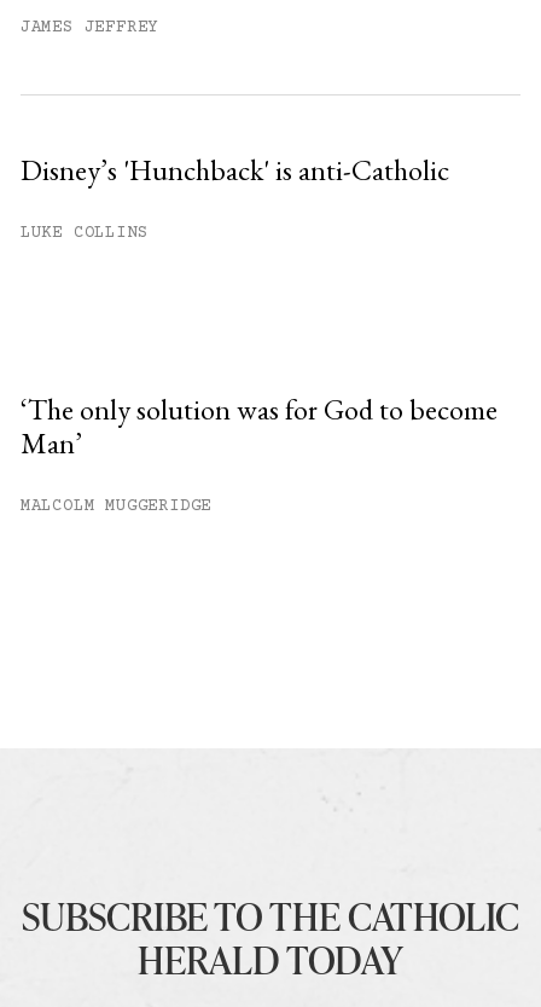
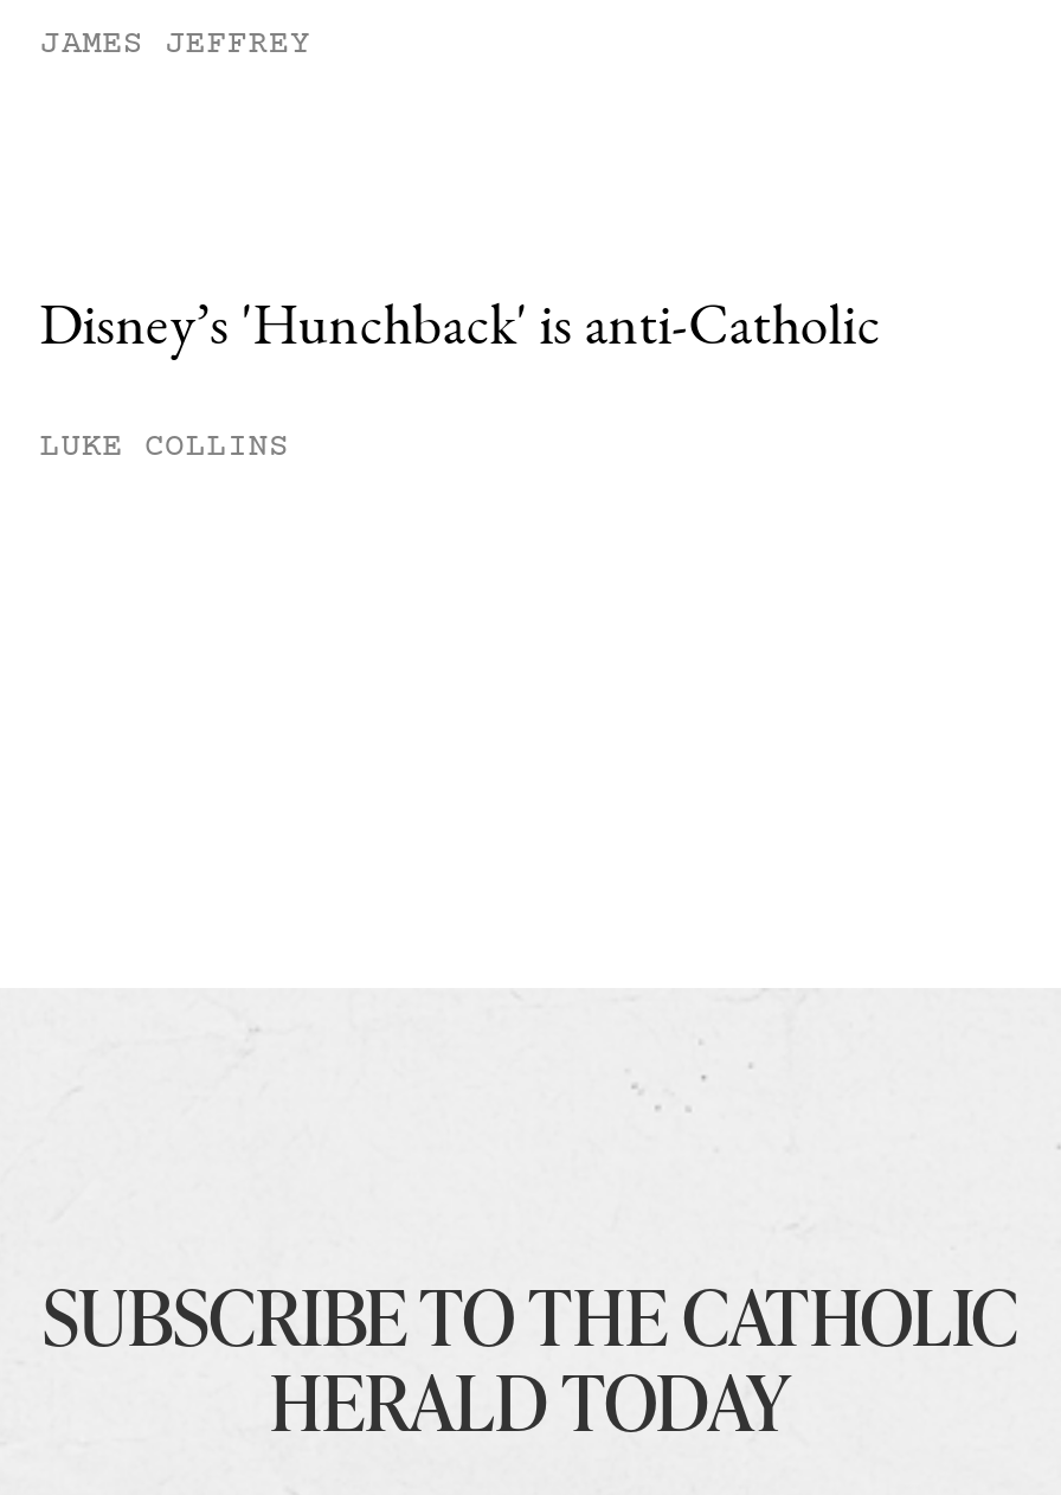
- ‘The only solution was for God to become
- Man’
- MALCOLM MUGGERIDGE
